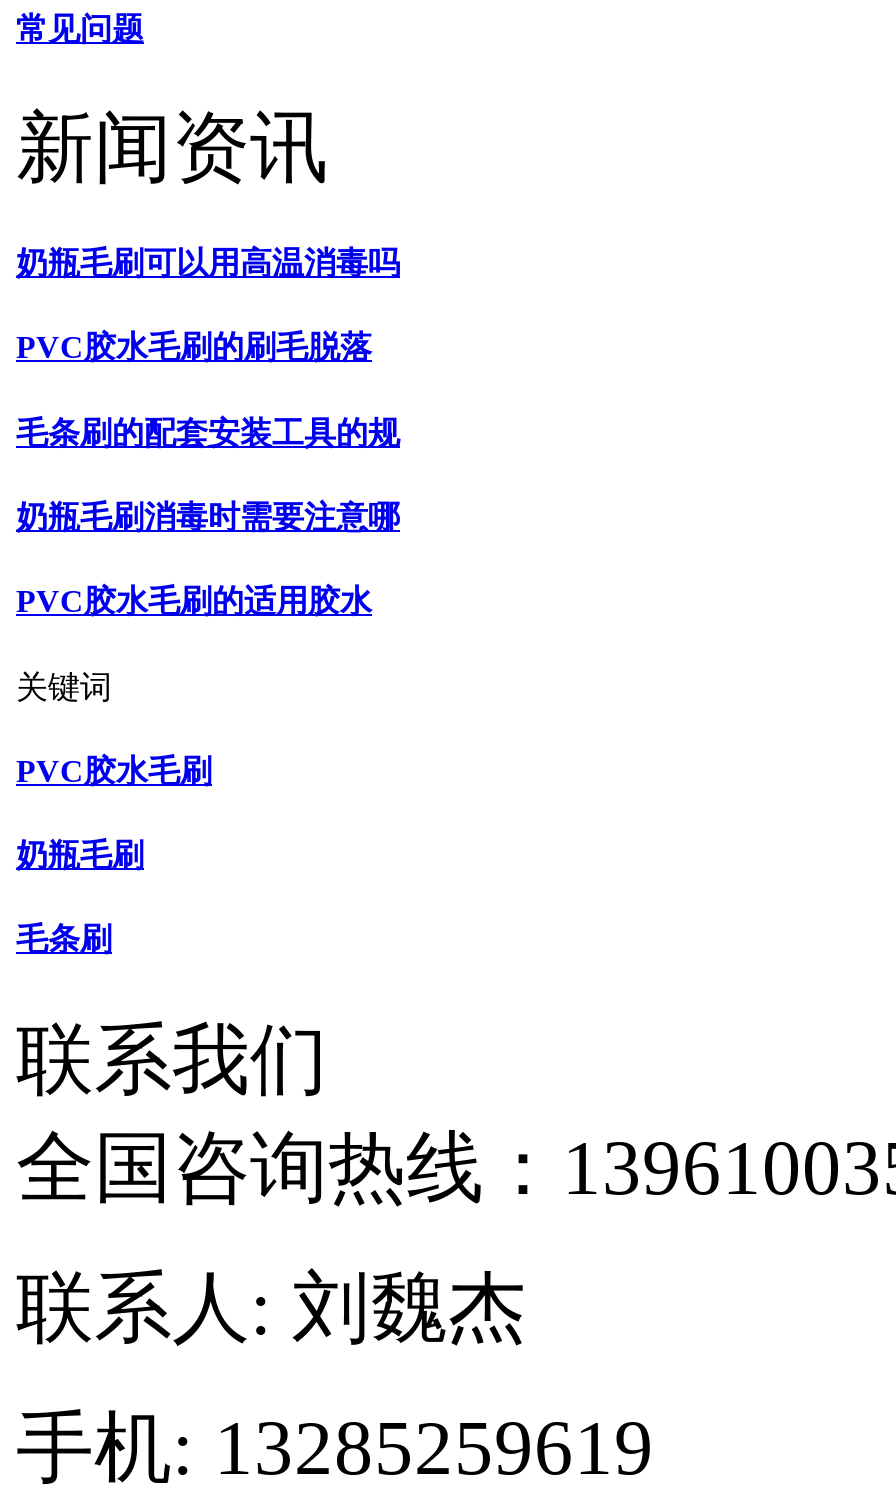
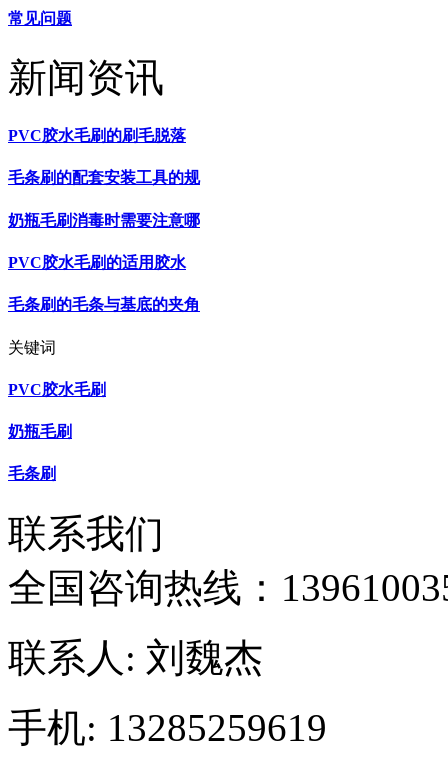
- 奶瓶毛刷可以用高温消毒吗

moved up: PVC胶水毛刷的刷毛脱落 | 毛条刷的配套安装工具的规 | 奶瓶毛刷消毒时需要注意哪

+ 毛条刷的毛条与基底的夹角
